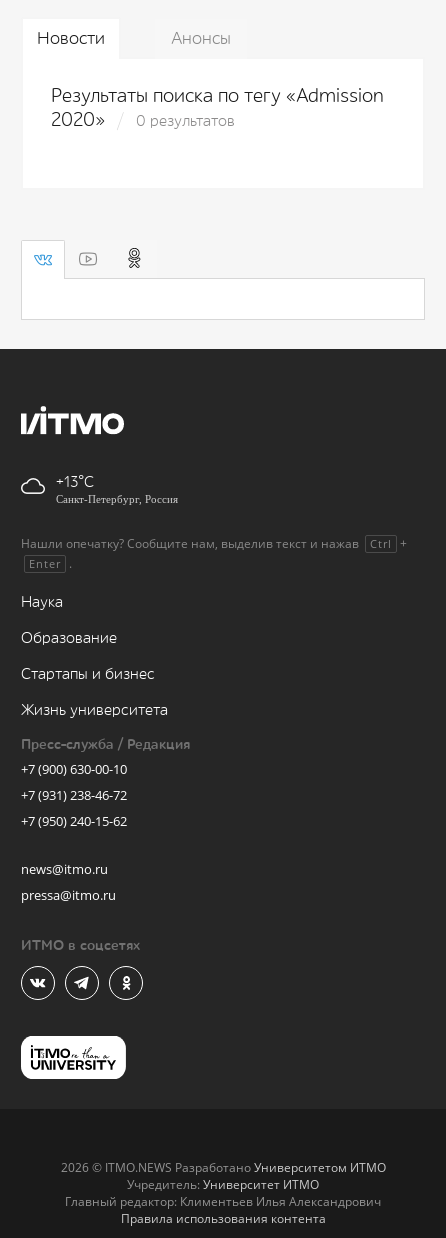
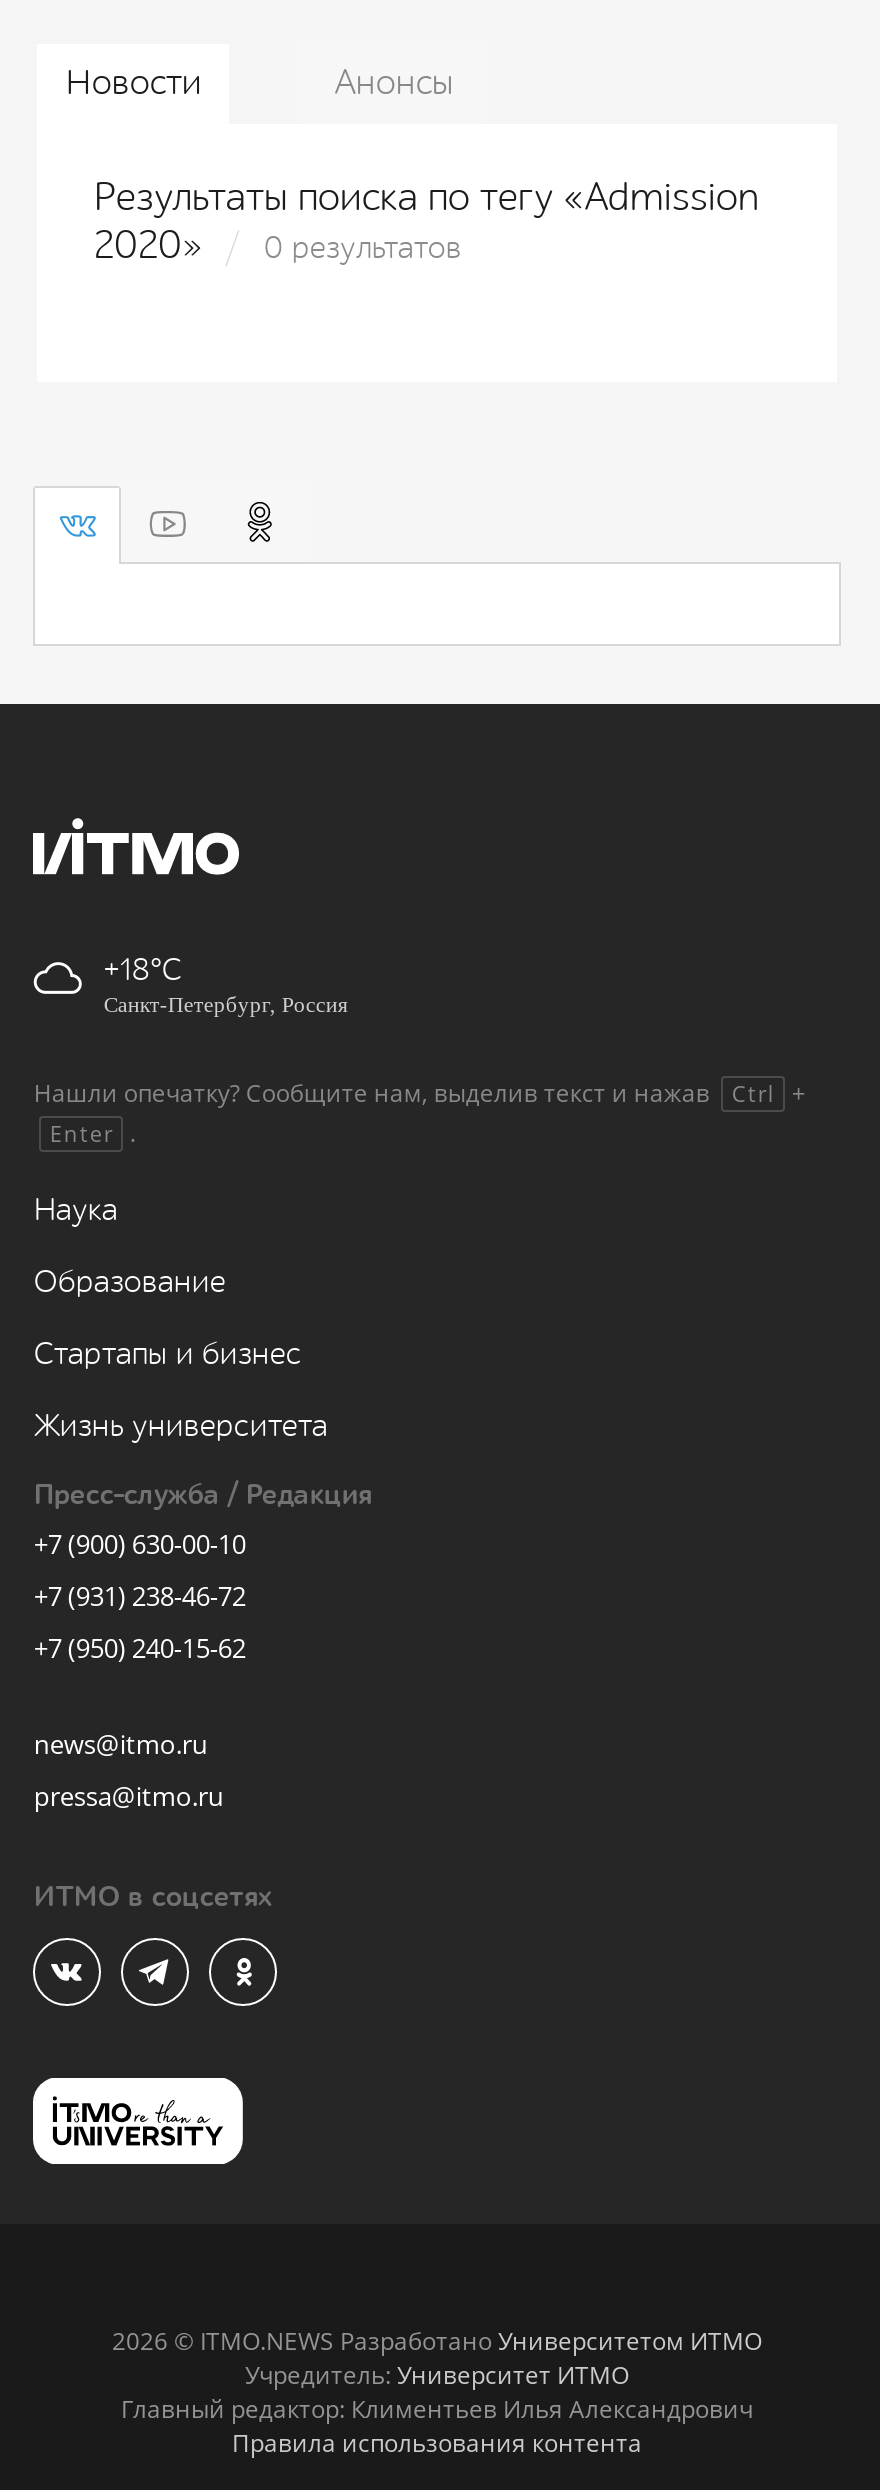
- +13
+ +18
